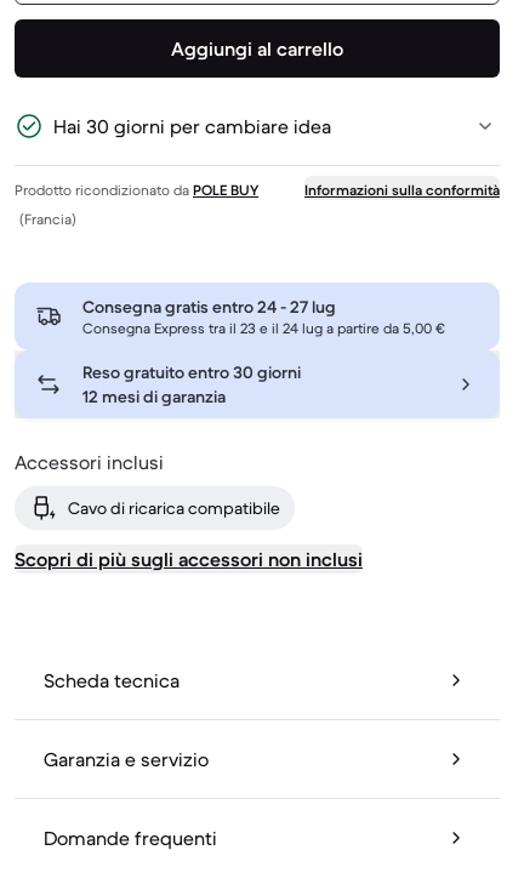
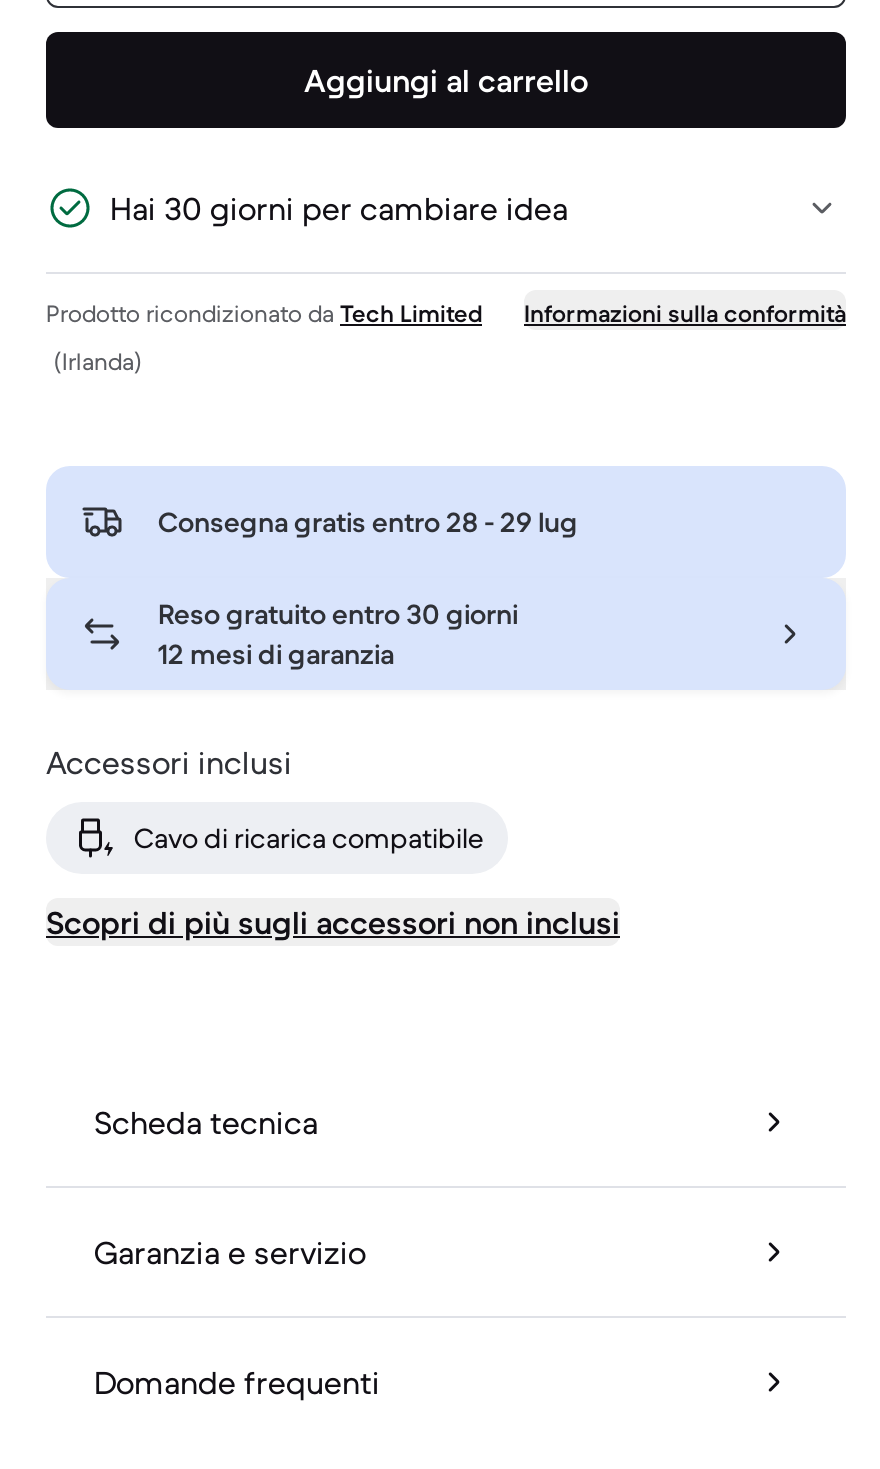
- Prodotto ricondizionato da POLE BUY
+ Prodotto ricondizionato da Tech Limited

- (Francia)
+ (Irlanda)

- Consegna gratis entro24 - 27 lug
- Consegna Express tra il 23 e il 24 lug a partire da 5,00 €
+ Consegna gratis entro 28 - 29 lug
